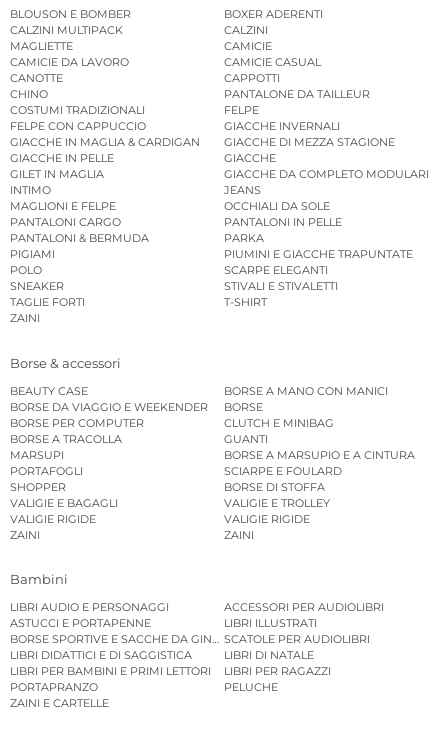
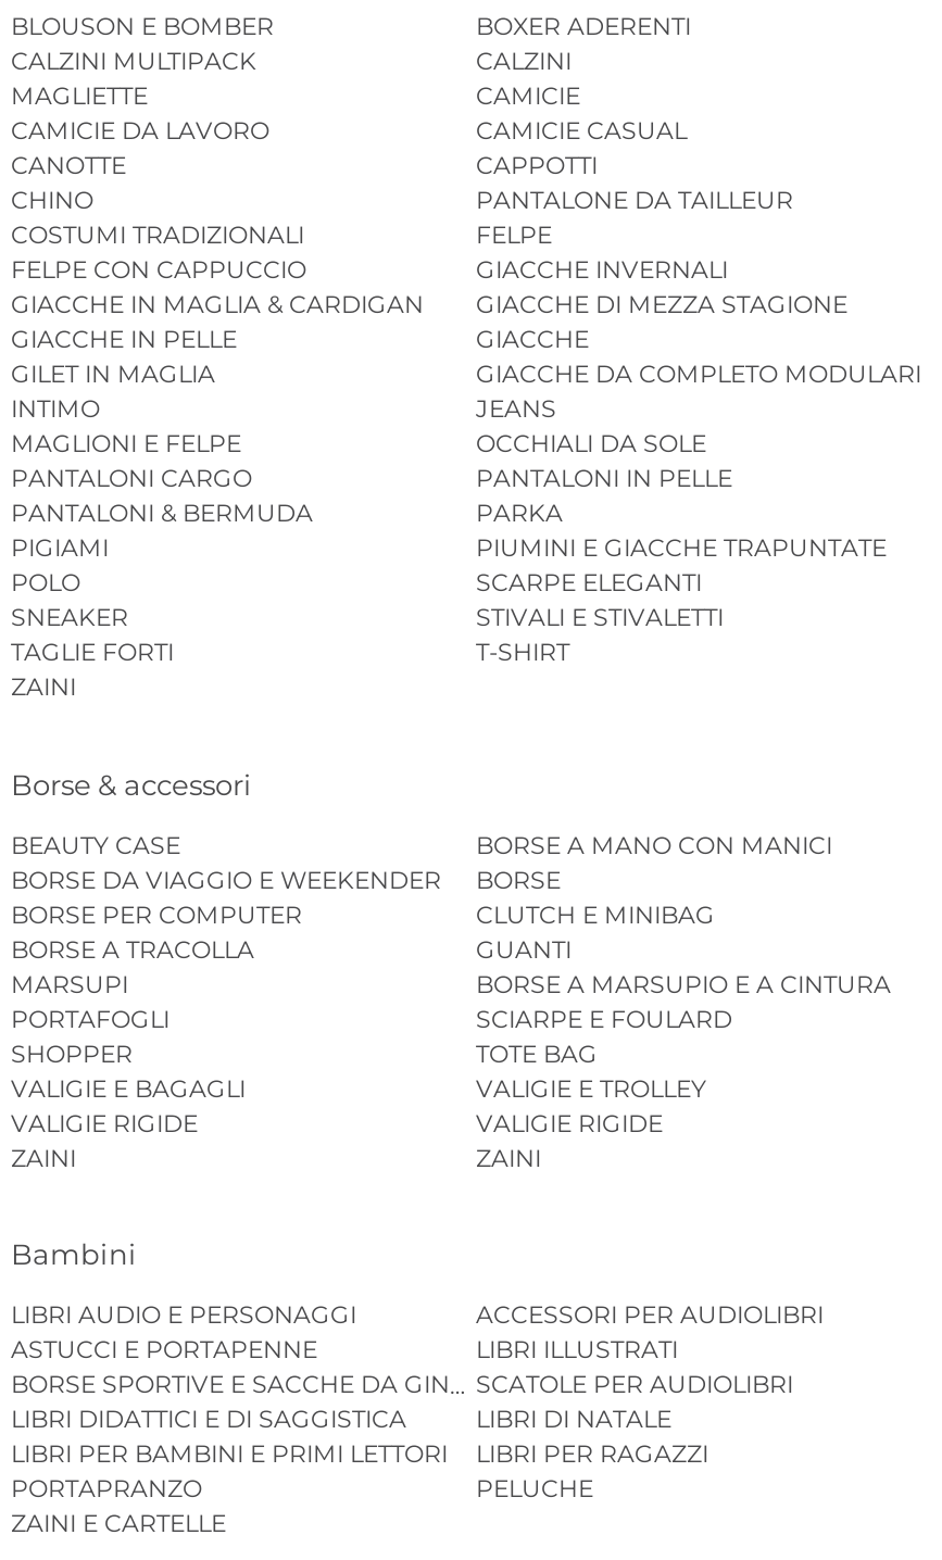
- BORSE DI STOFFA
+ TOTE BAG
